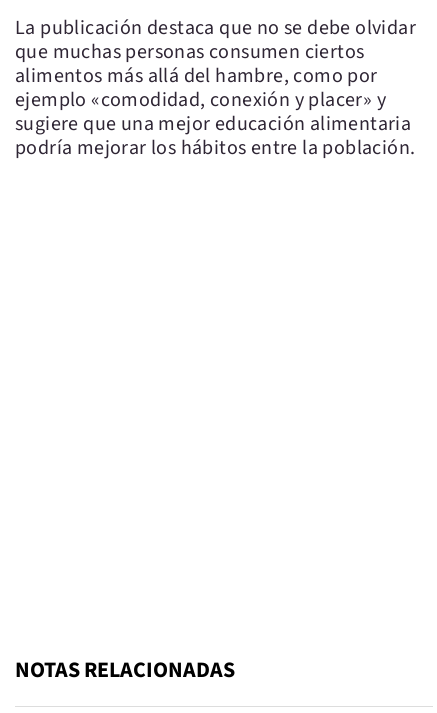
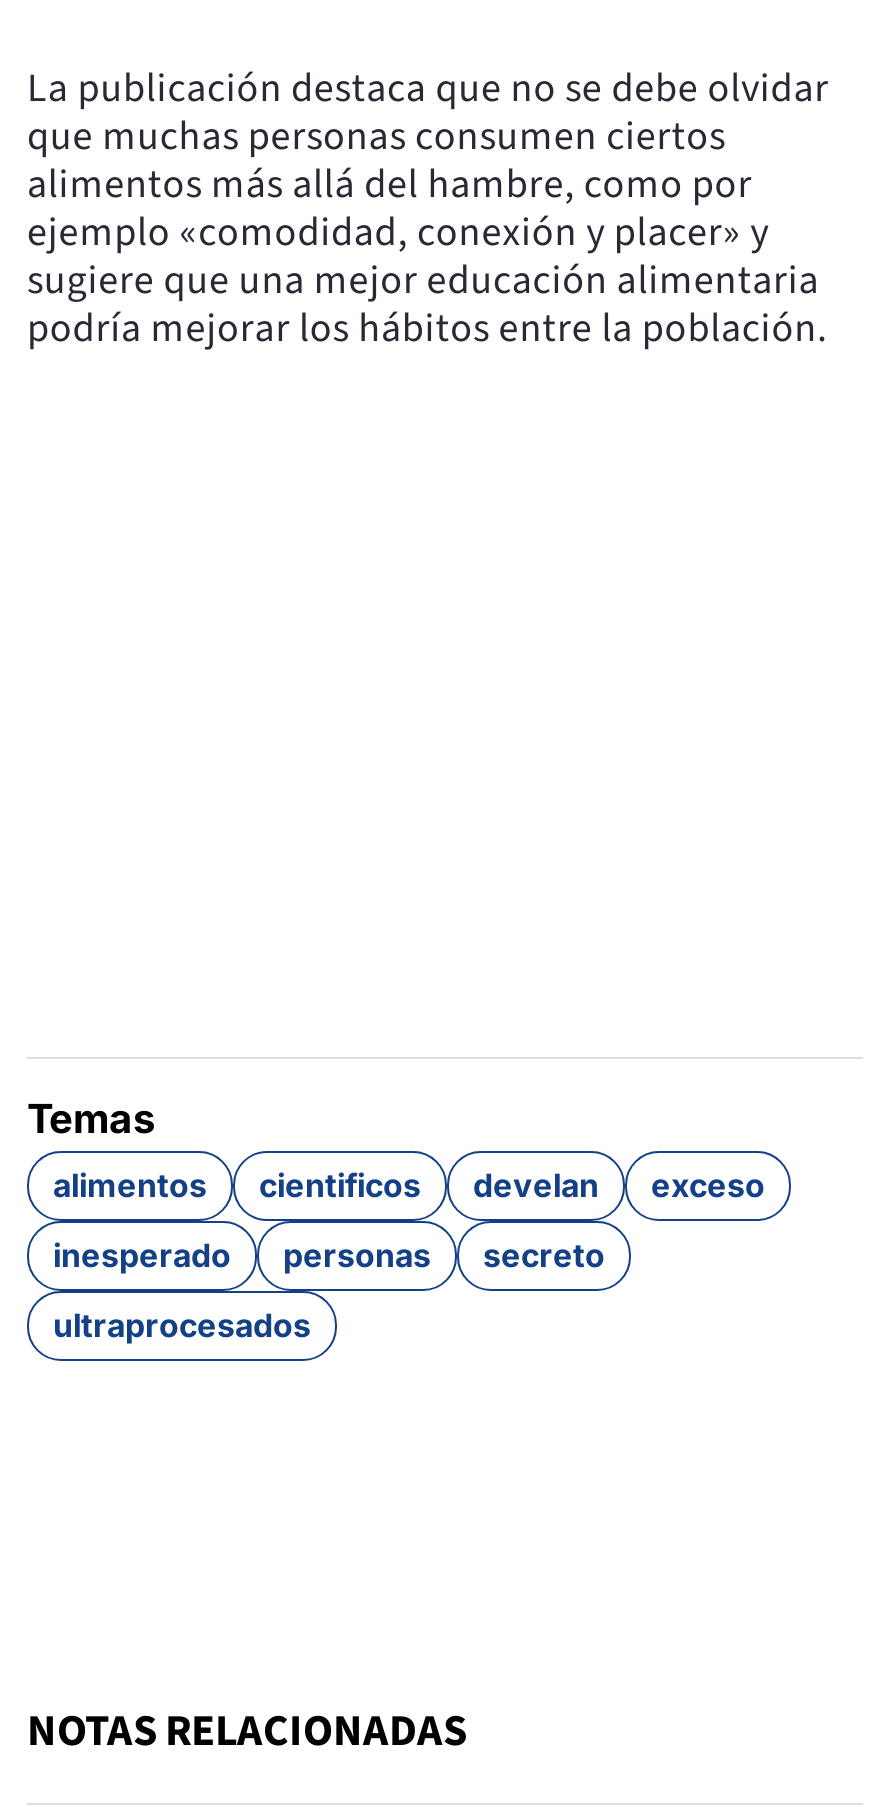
+ Temas
+ alimentos
+ cientificos
+ develan
+ exceso
+ inesperado
+ personas
+ secreto
+ ultraprocesados
